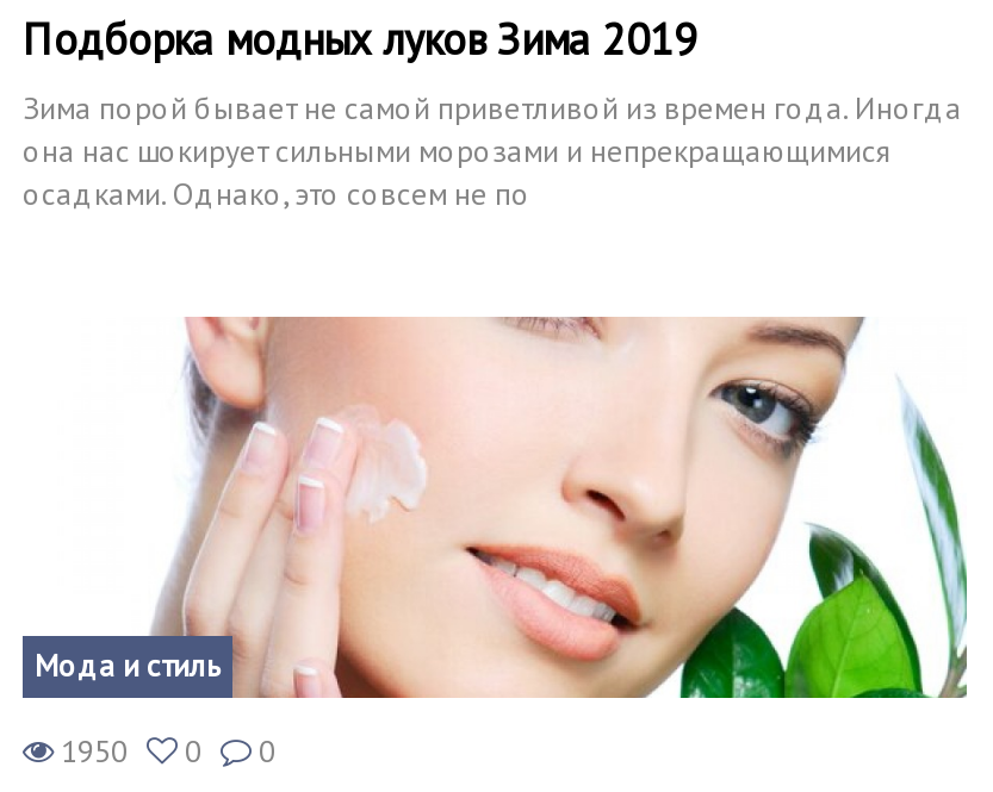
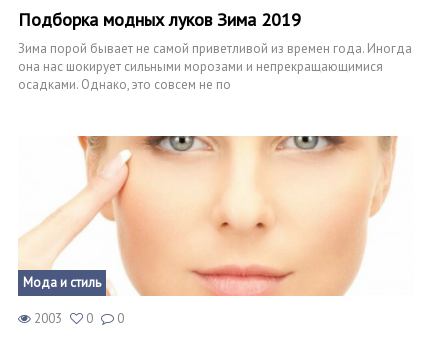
- [image]
- 1950 0 0
+ [image]
+ 2003 0 0
